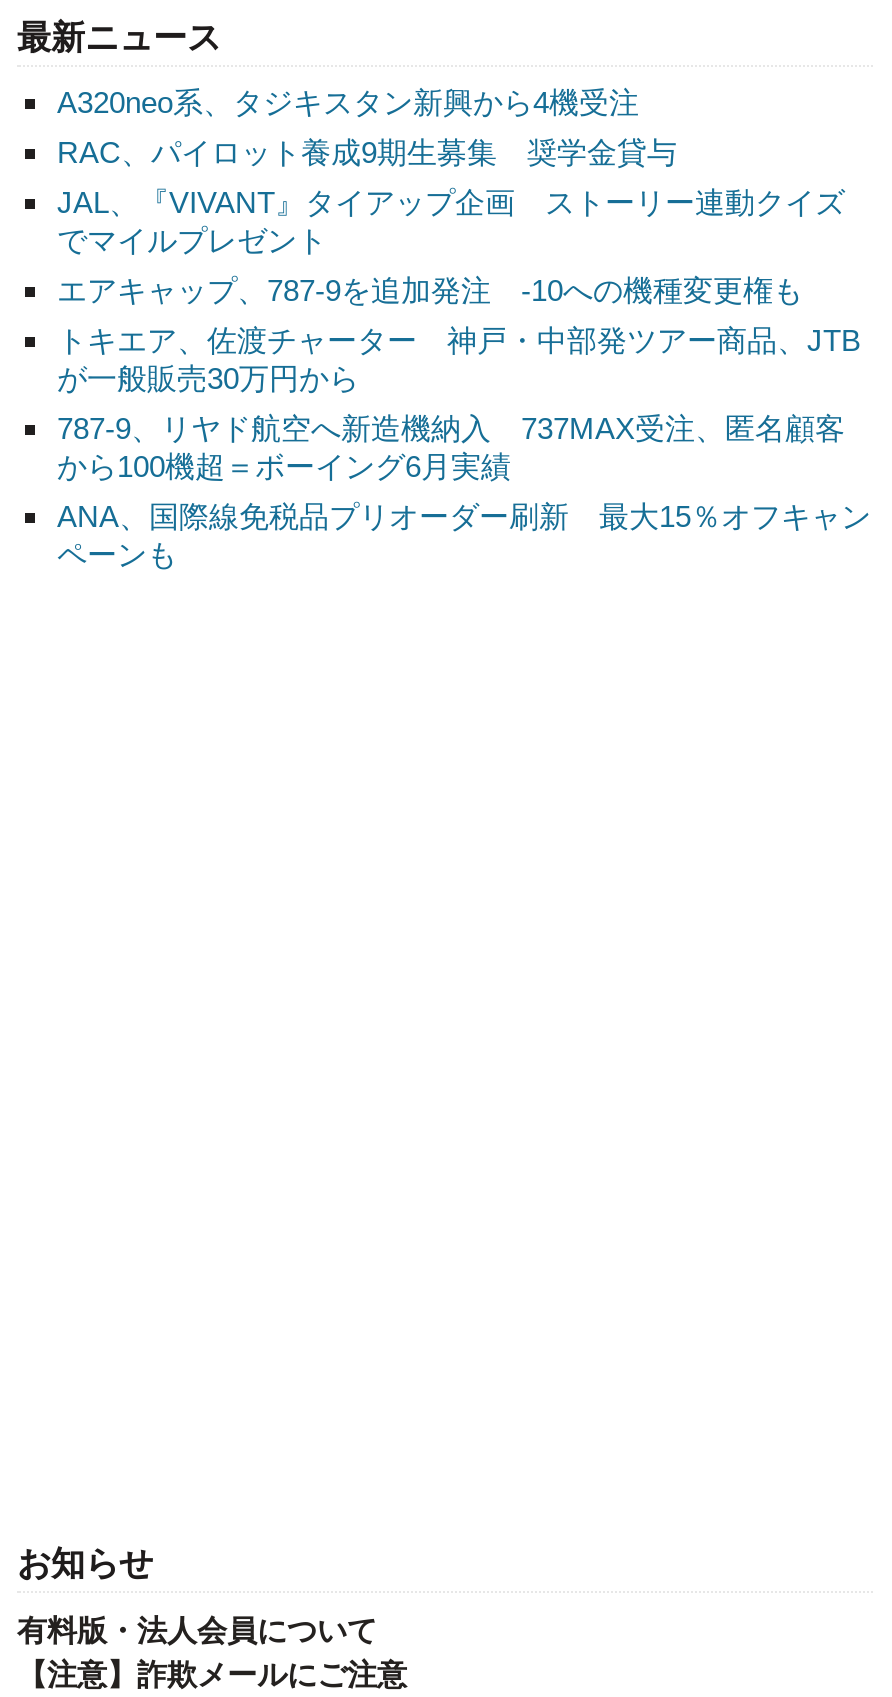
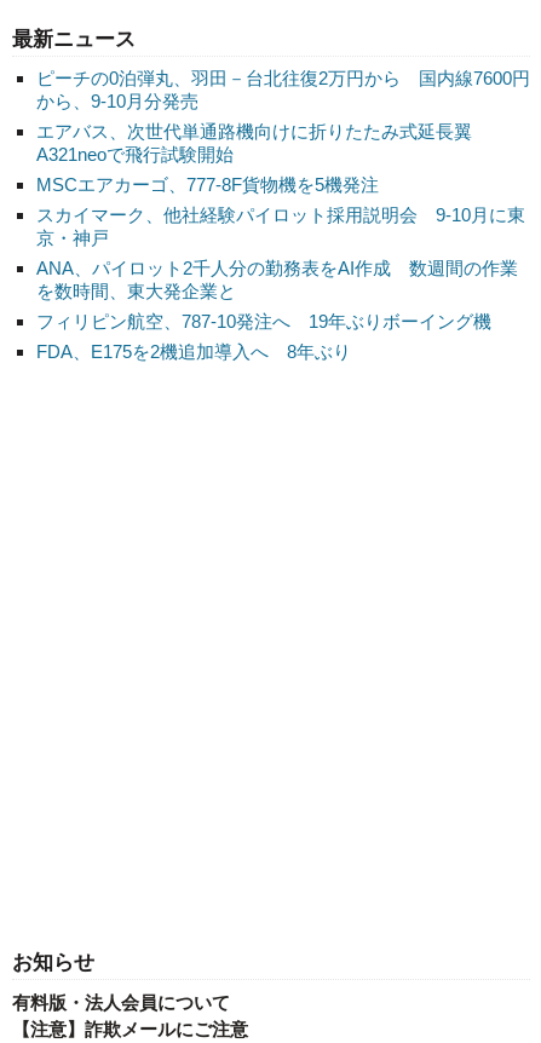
- A320neo系、タジキスタン新興から4機受注
+ ピーチの0泊弾丸、羽田－台北往復2万円から 国内線7600円
+ から、9-10月分発売

- RAC、パイロット養成9期生募集 奨学金貸与
+ エアバス、次世代単通路機向けに折りたたみ式延長翼
+ A321neoで飛行試験開始

- JAL、『VIVANT』タイアップ企画 ストーリー連動クイズ
- でマイルプレゼント
+ MSCエアカーゴ、777-8F貨物機を5機発注

- エアキャップ、787-9を追加発注 -10への機種変更権も
+ スカイマーク、他社経験パイロット採用説明会 9-10月に東
+ 京・神戸

- トキエア、佐渡チャーター 神戸・中部発ツアー商品、JTB
- が一般販売30万円から
+ ANA、パイロット2千人分の勤務表をAI作成 数週間の作業
+ を数時間、東大発企業と

- 787-9、リヤド航空へ新造機納入 737MAX受注、匿名顧客
- から100機超＝ボーイング6月実績
+ フィリピン航空、787-10発注へ 19年ぶりボーイング機

- ANA、国際線免税品プリオーダー刷新 最大15％オフキャン
- ペーンも
+ FDA、E175を2機追加導入へ 8年ぶり
